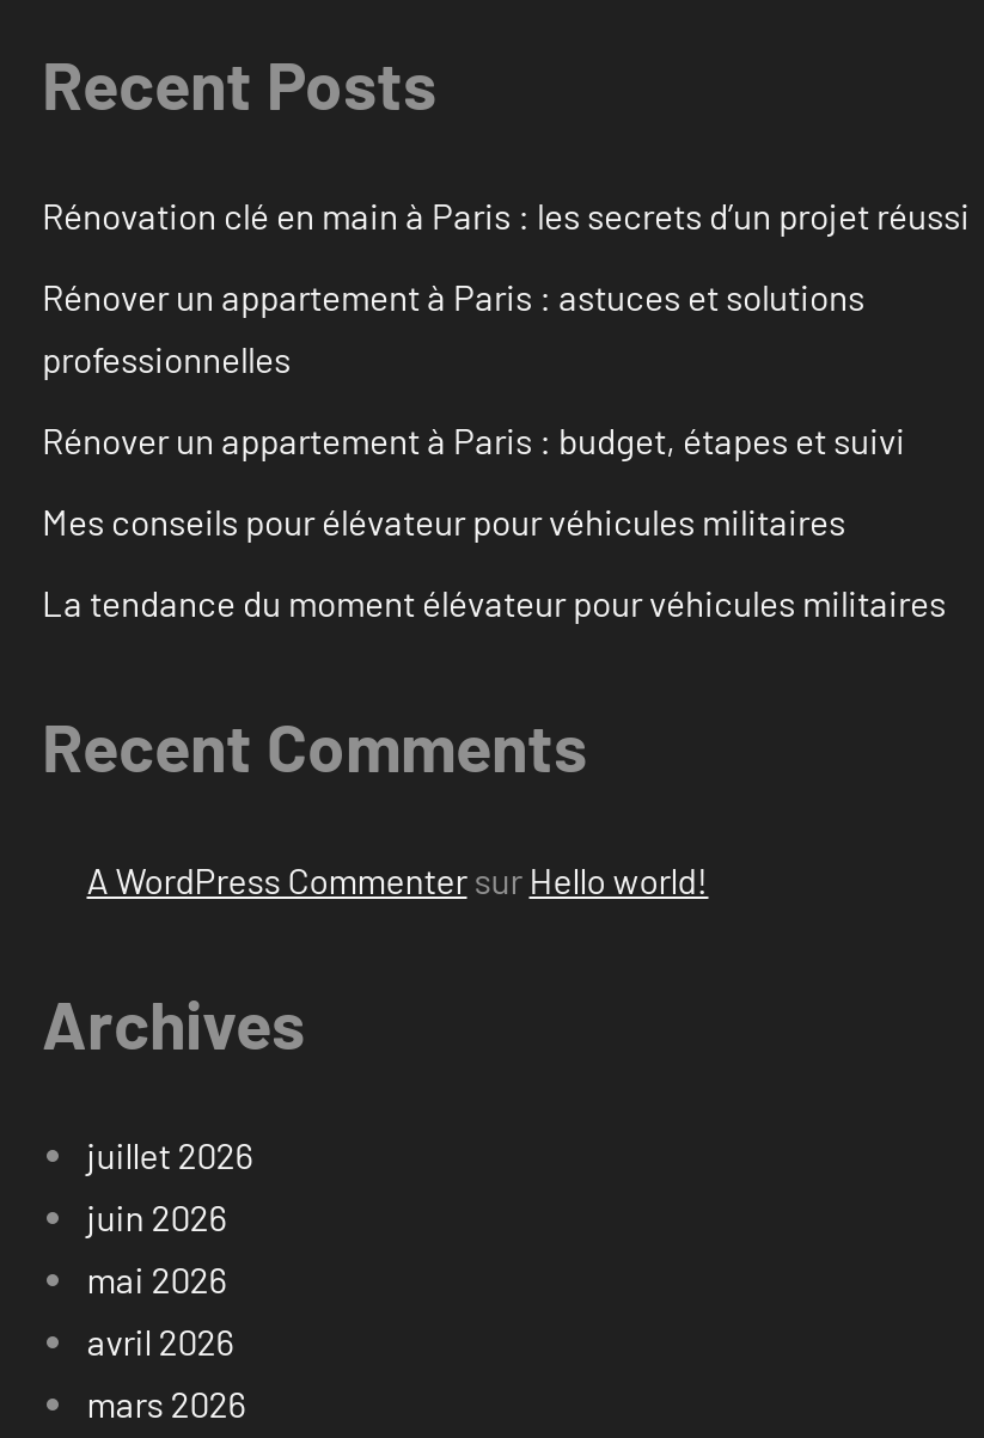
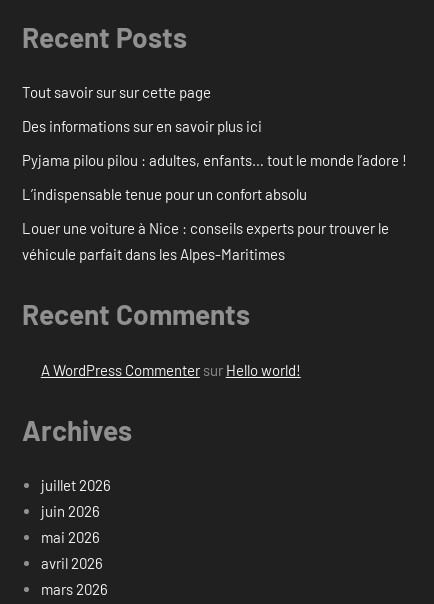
- Rénovation clé en main à Paris : les secrets d’un projet réussi
+ Tout savoir sur sur cette page

- Rénover un appartement à Paris : astuces et solutions
- professionnelles
+ Des informations sur en savoir plus ici

- Rénover un appartement à Paris : budget, étapes et suivi
+ Pyjama pilou pilou : adultes, enfants… tout le monde l’adore !

- Mes conseils pour élévateur pour véhicules militaires
+ L’indispensable tenue pour un confort absolu

- La tendance du moment élévateur pour véhicules militaires
+ Louer une voiture à Nice : conseils experts pour trouver le
+ véhicule parfait dans les Alpes-Maritimes
